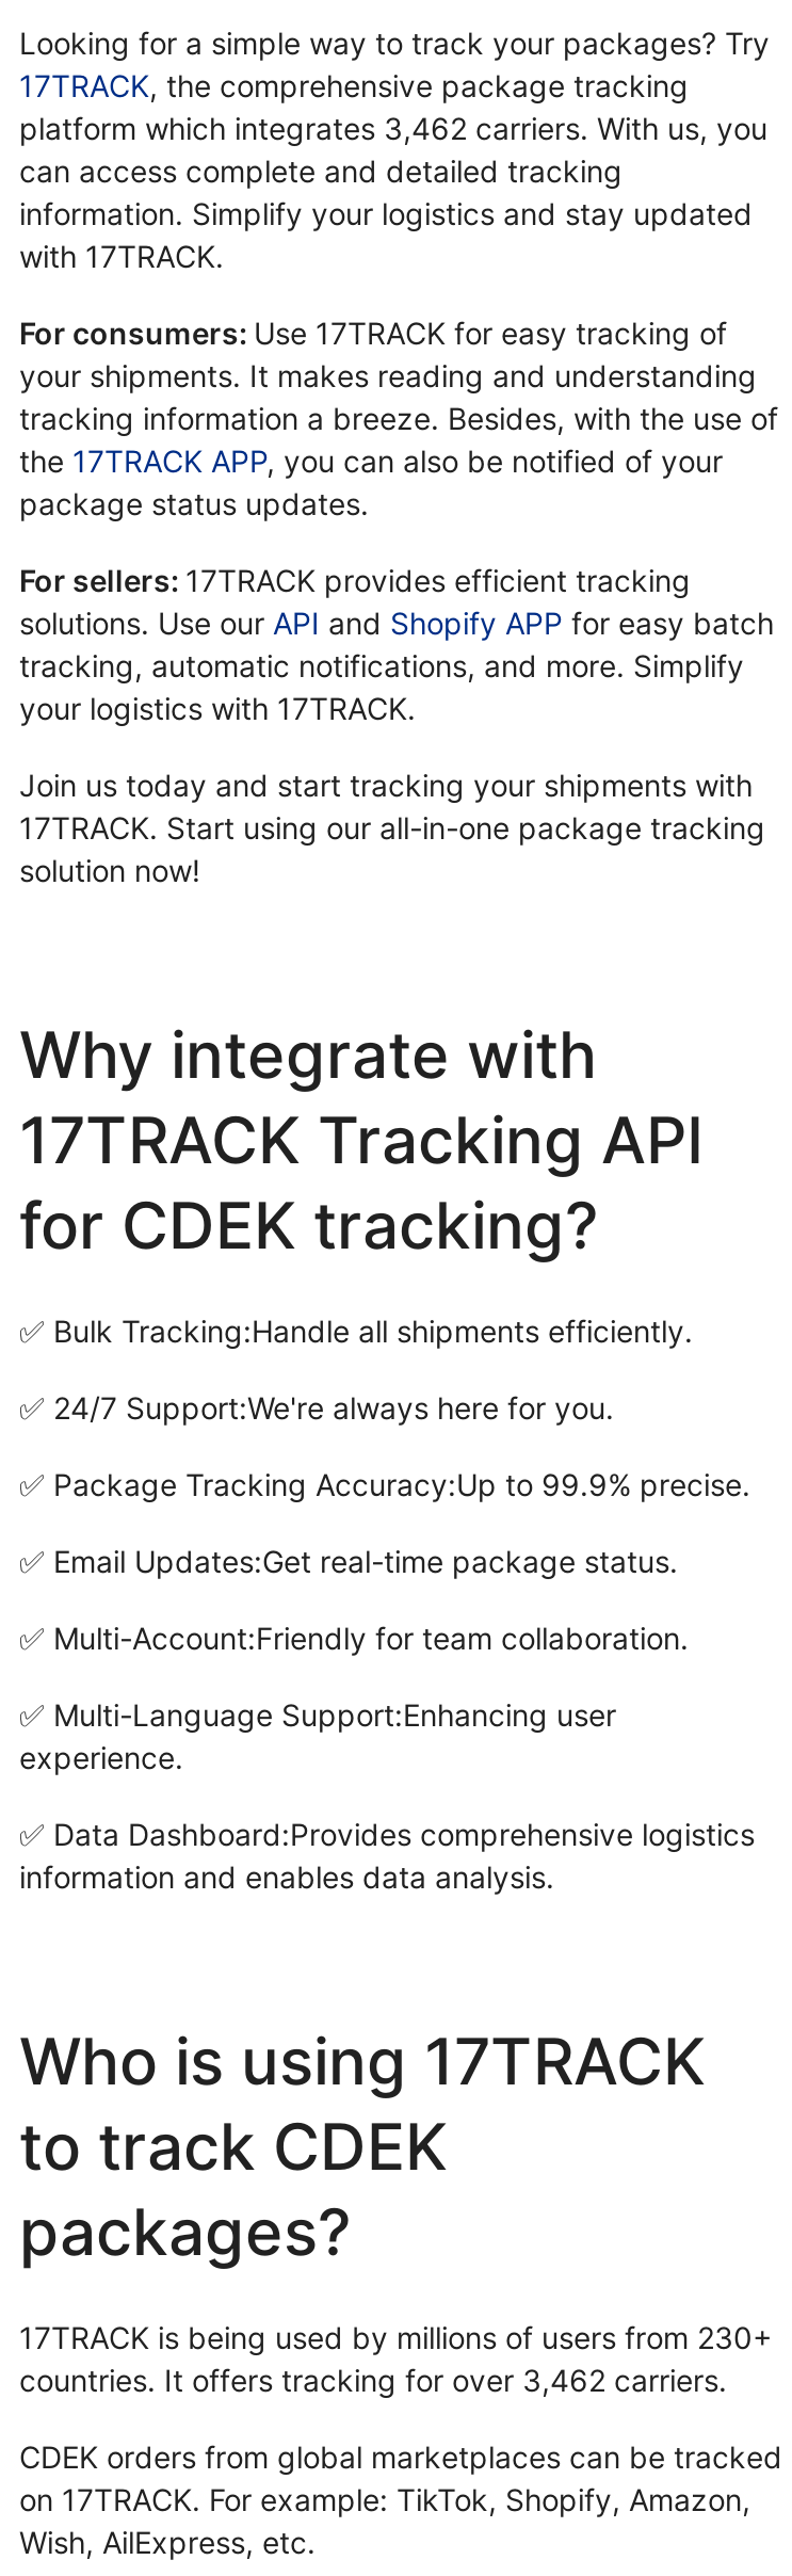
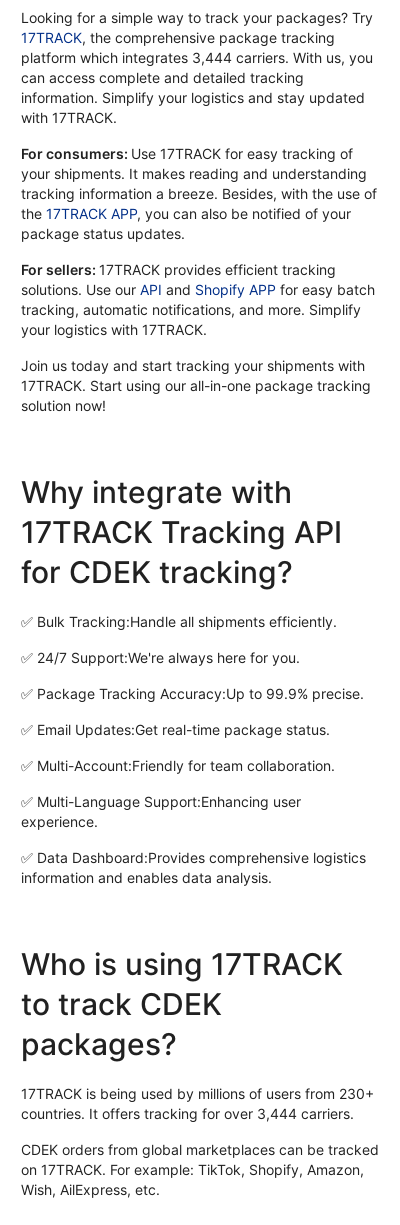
- platform which integrates 3,462 carriers. With us, you
+ platform which integrates 3,444 carriers. With us, you

- countries. It offers tracking for over 3,462 carriers.
+ countries. It offers tracking for over 3,444 carriers.
